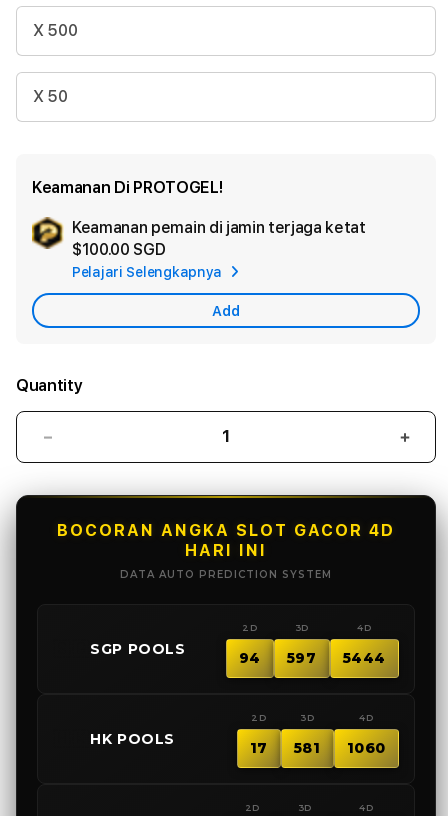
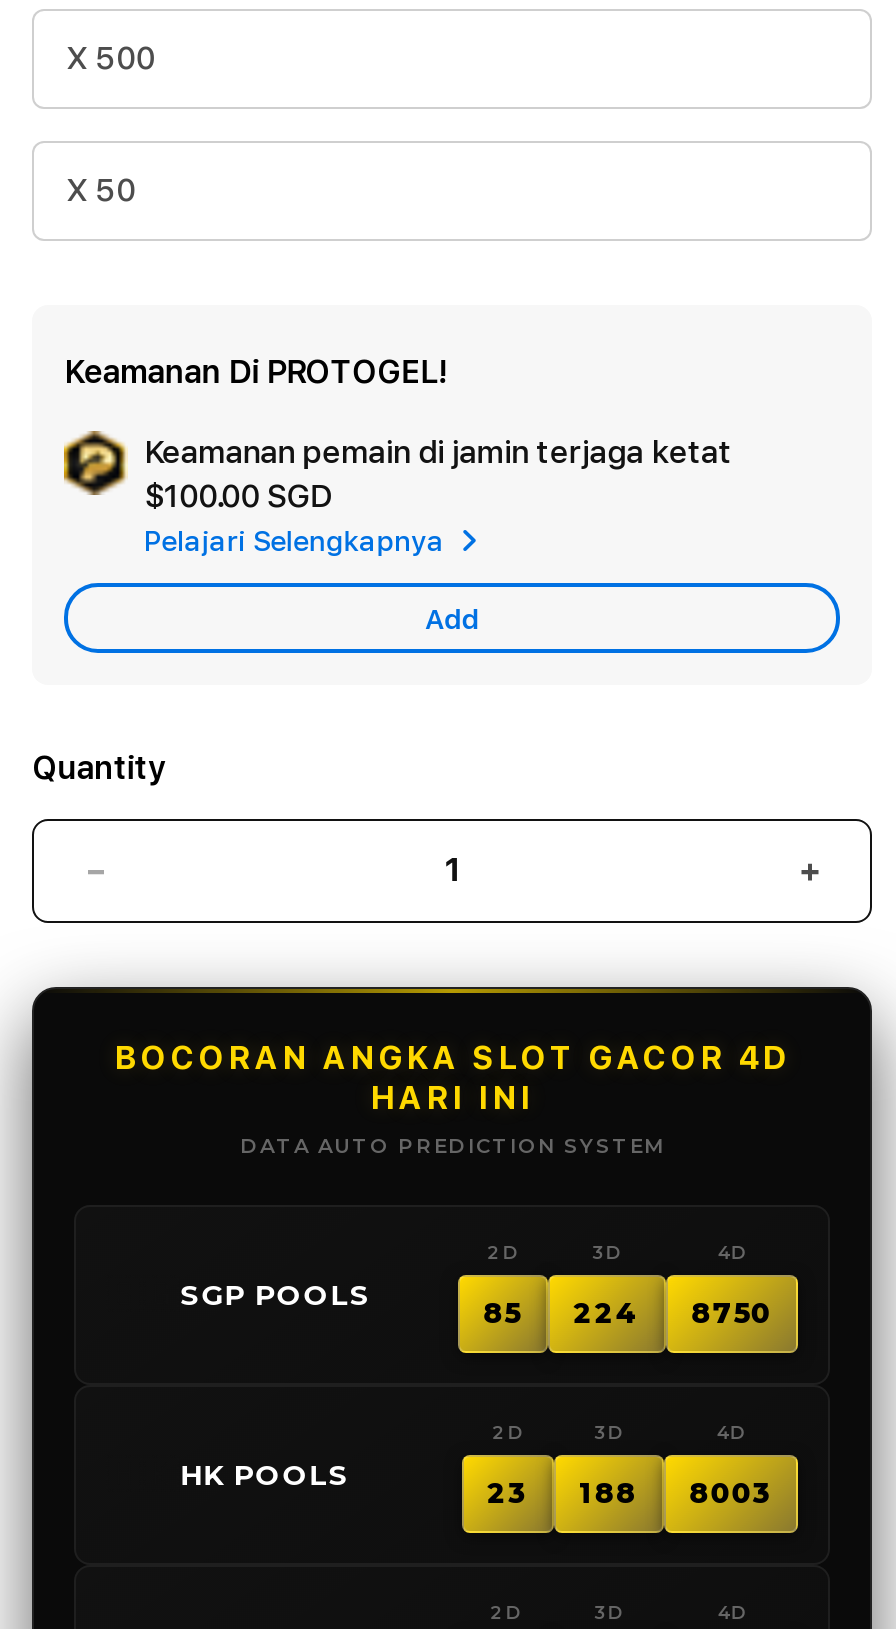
- 94
+ 85

- 597
+ 224

- 5444
+ 8750

- 17
+ 23

- 581
+ 188

- 1060
+ 8003
